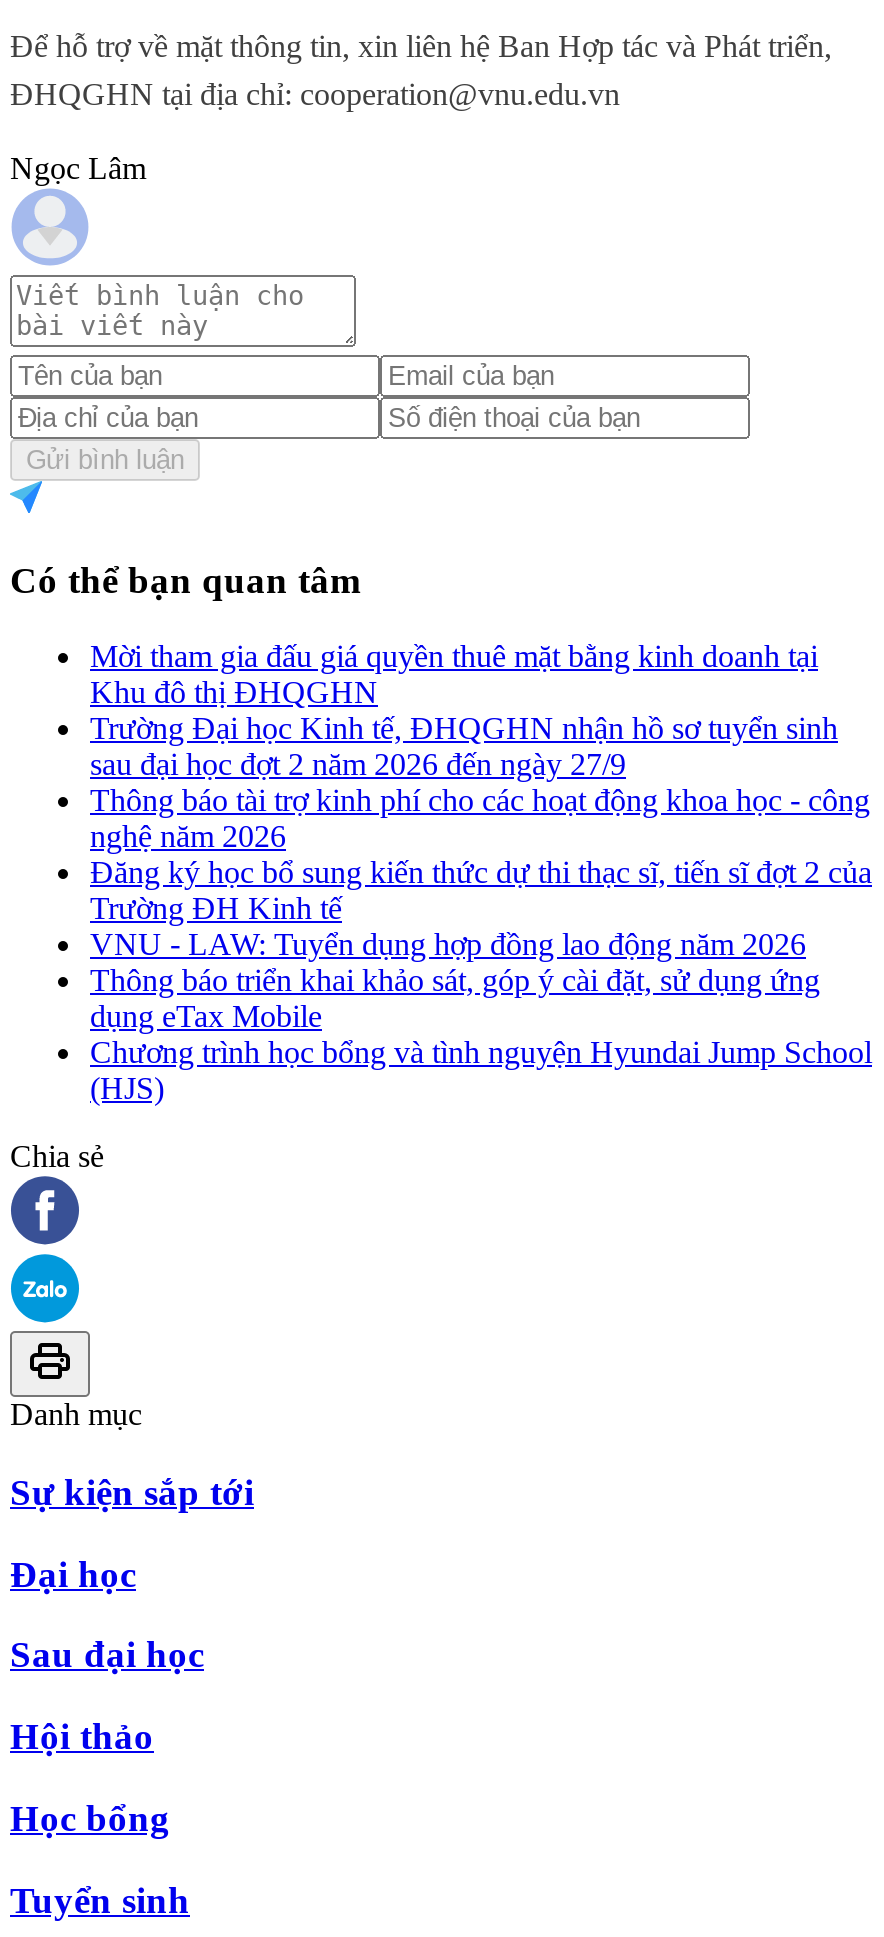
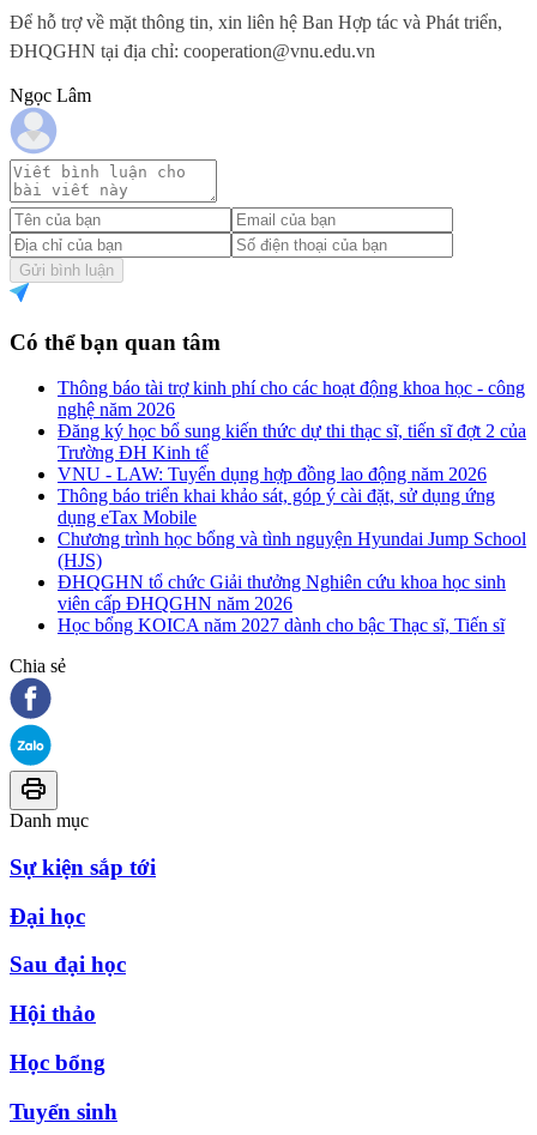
- Mời tham gia đấu giá quyền thuê mặt bằng kinh doanh tại
- Khu đô thị ĐHQGHN
- Trường Đại học Kinh tế, ĐHQGHN nhận hồ sơ tuyển sinh
- sau đại học đợt 2 năm 2026 đến ngày 27/9

moved up: Thông báo tài trợ kinh phí cho các hoạt động khoa học - công | nghệ năm 2026 | Đăng ký học bổ sung kiến thức dự thi thạc sĩ, tiến sĩ đợt 2 của | ... | Chương trình học bổng và tình nguyện Hyundai Jump School | (HJS)

+ ĐHQGHN tổ chức Giải thưởng Nghiên cứu khoa học sinh
+ viên cấp ĐHQGHN năm 2026
+ Học bổng KOICA năm 2027 dành cho bậc Thạc sĩ, Tiến sĩ
